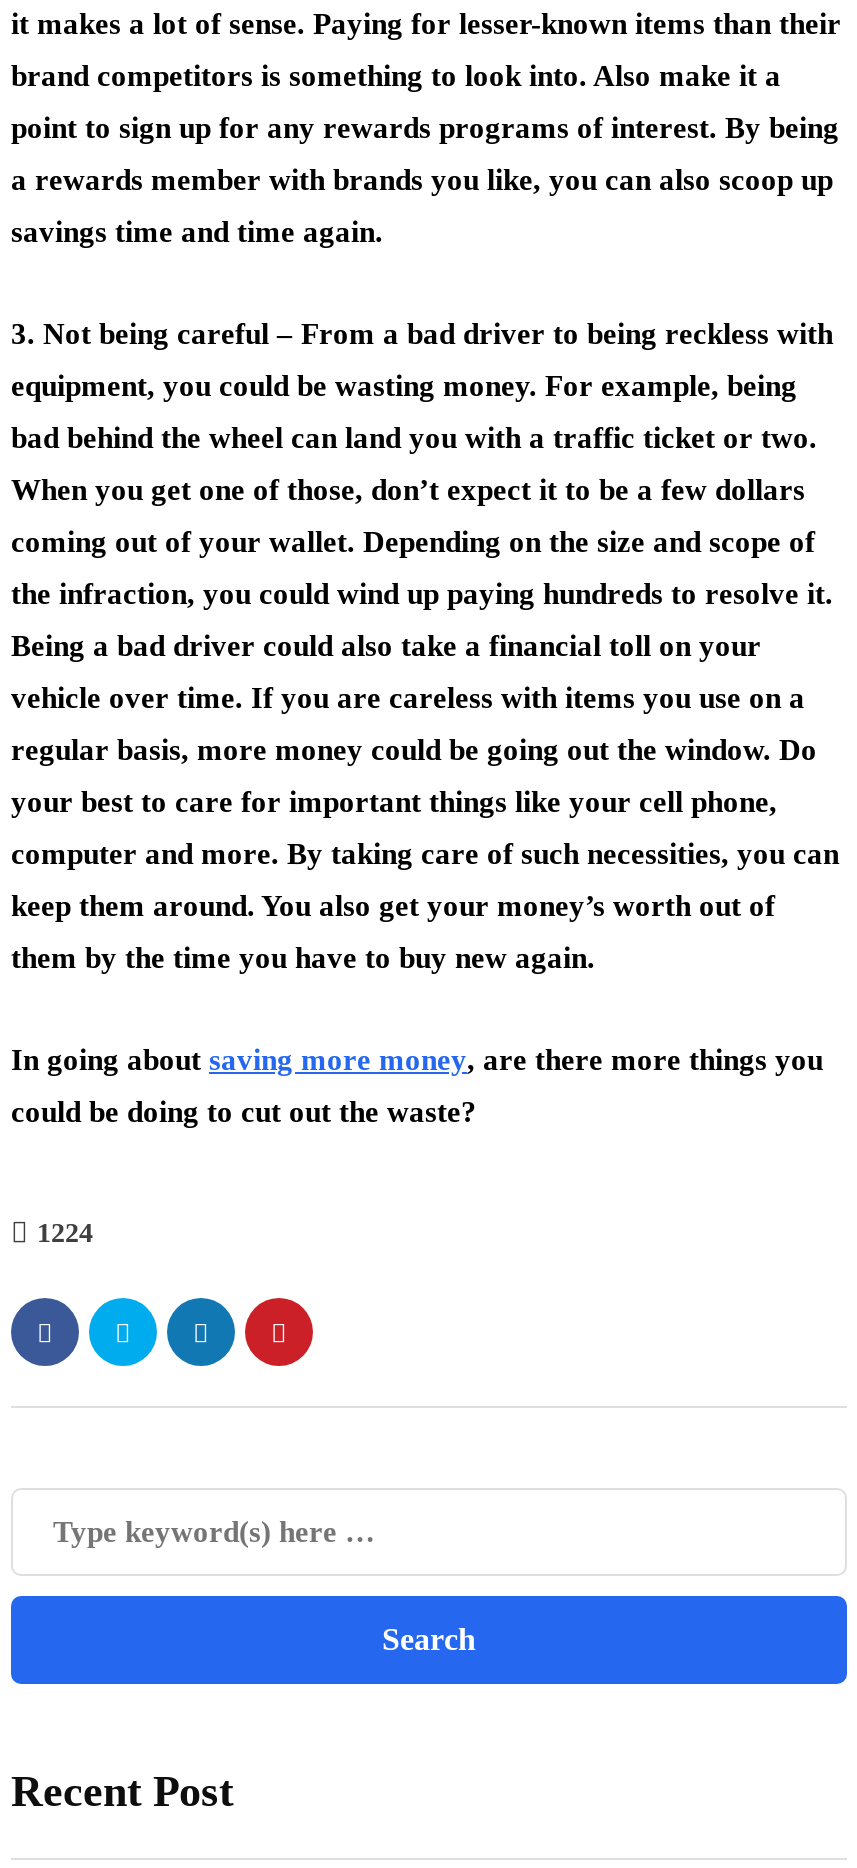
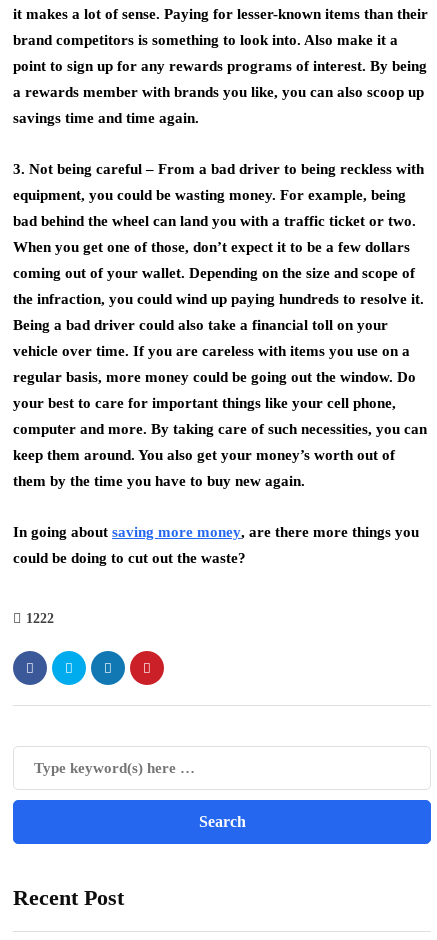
- 1224
+ 1222
